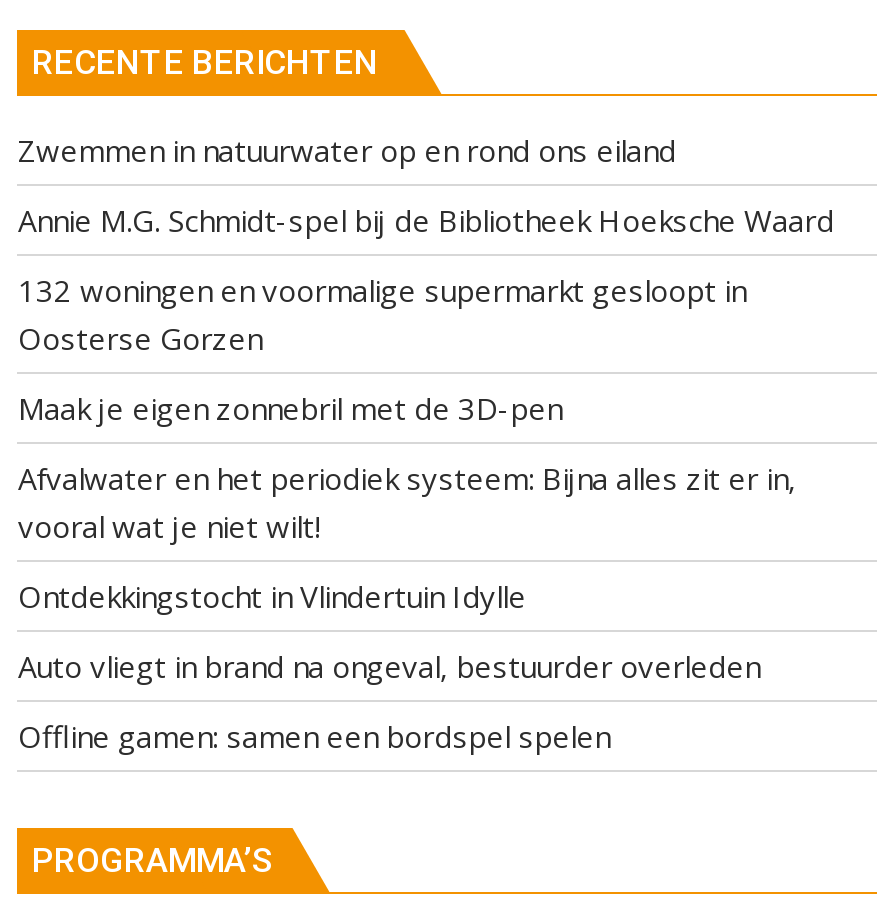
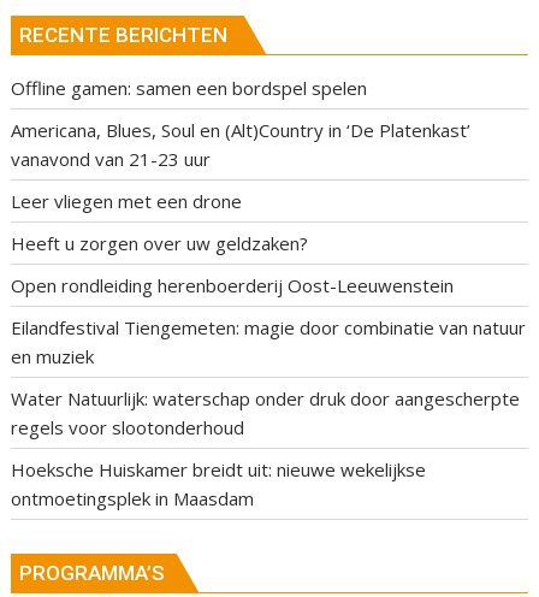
- Zwemmen in natuurwater op en rond ons eiland
- Annie M.G. Schmidt-spel bij de Bibliotheek Hoeksche Waard
- 132 woningen en voormalige supermarkt gesloopt in
- Oosterse Gorzen
- Maak je eigen zonnebril met de 3D-pen
- Afvalwater en het periodiek systeem: Bijna alles zit er in,
- vooral wat je niet wilt!
- Ontdekkingstocht in Vlindertuin Idylle
- Auto vliegt in brand na ongeval, bestuurder overleden

moved up: Offline gamen: samen een bordspel spelen

+ Americana, Blues, Soul en (Alt)Country in ‘De Platenkast’
+ vanavond van 21-23 uur
+ Leer vliegen met een drone
+ Heeft u zorgen over uw geldzaken?
+ Open rondleiding herenboerderij Oost-Leeuwenstein
+ Eilandfestival Tiengemeten: magie door combinatie van natuur
+ en muziek
+ Water Natuurlijk: waterschap onder druk door aangescherpte
+ regels voor slootonderhoud
+ Hoeksche Huiskamer breidt uit: nieuwe wekelijkse
+ ontmoetingsplek in Maasdam
